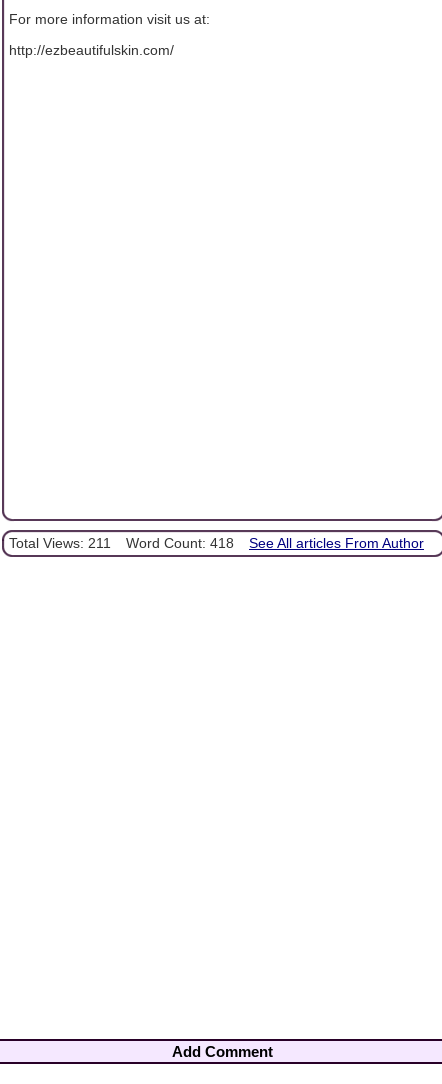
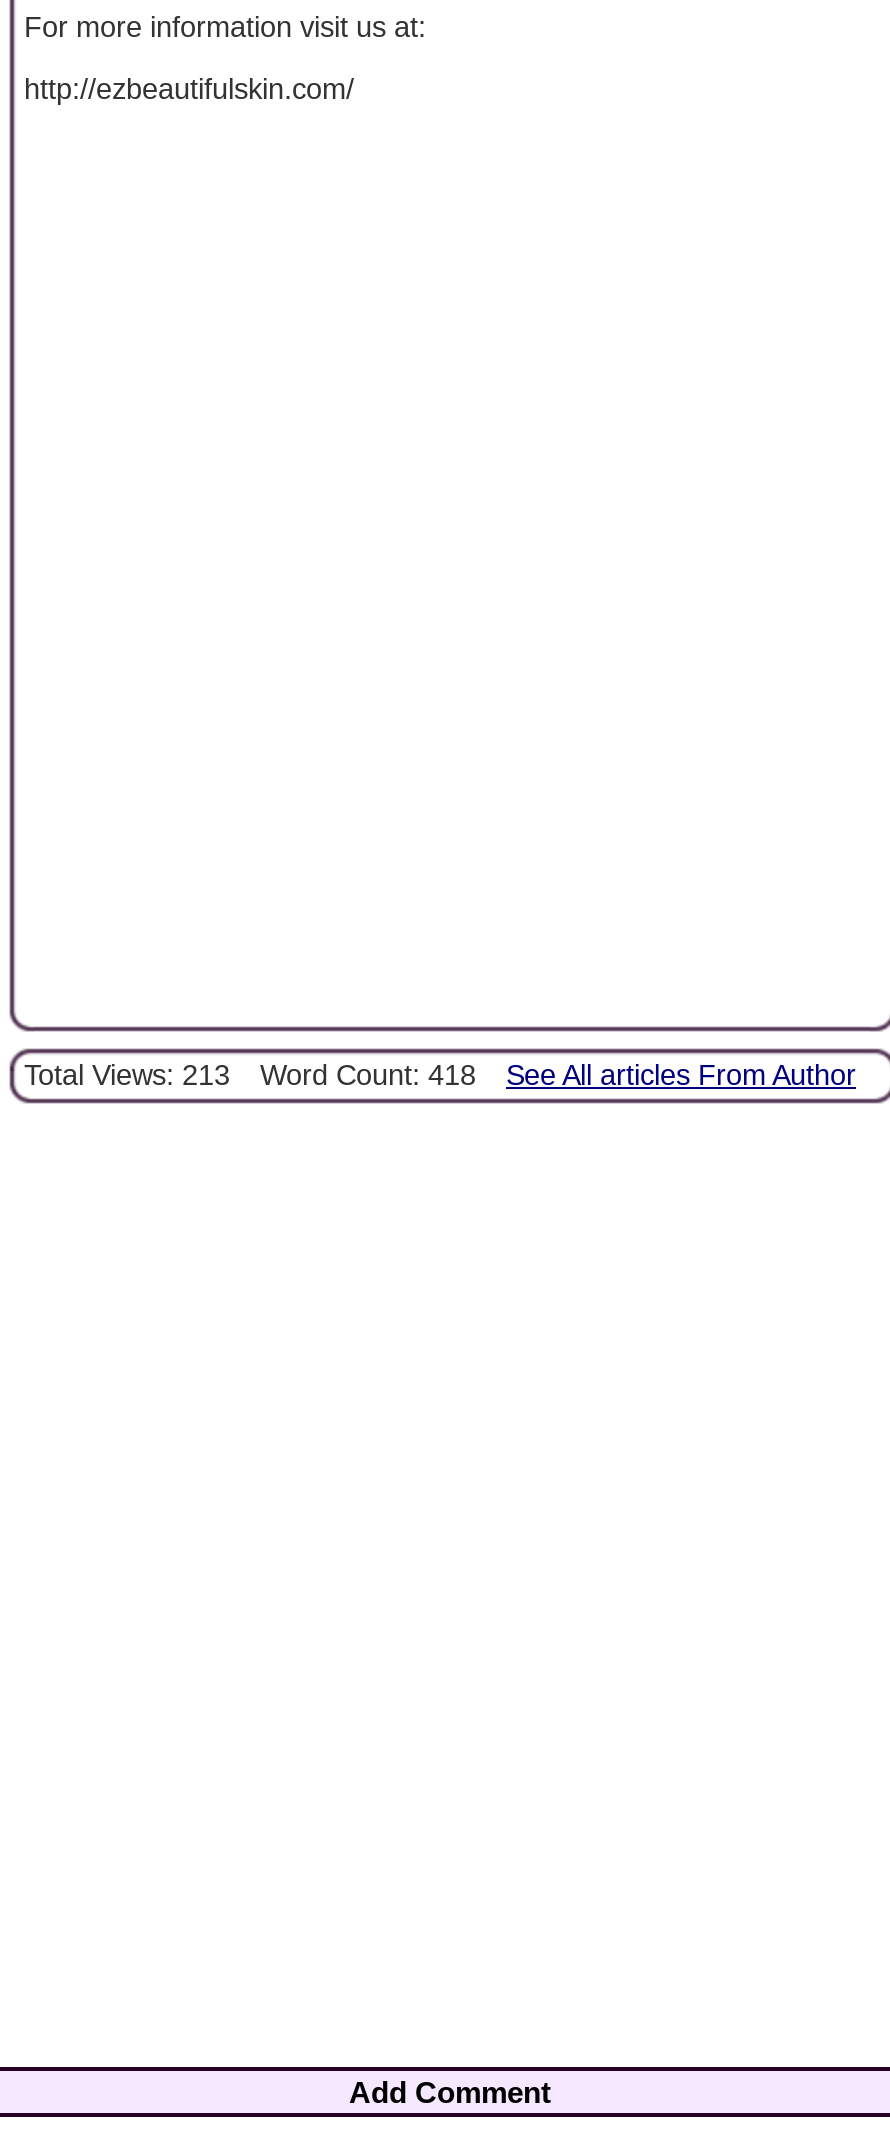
- Total Views: 211 Word Count: 418 See All articles From Author
+ Total Views: 213 Word Count: 418 See All articles From Author
